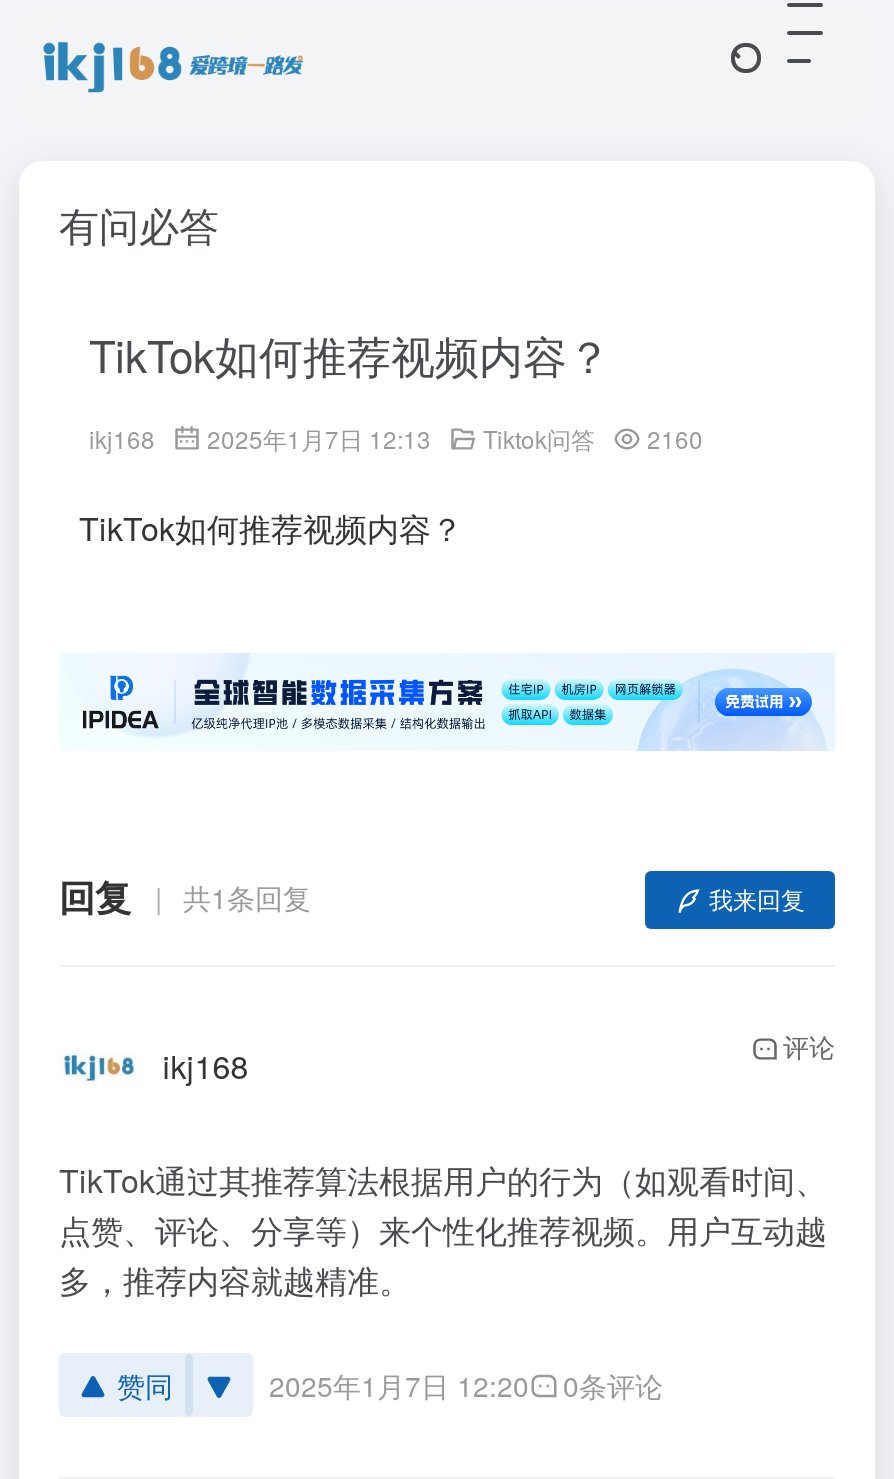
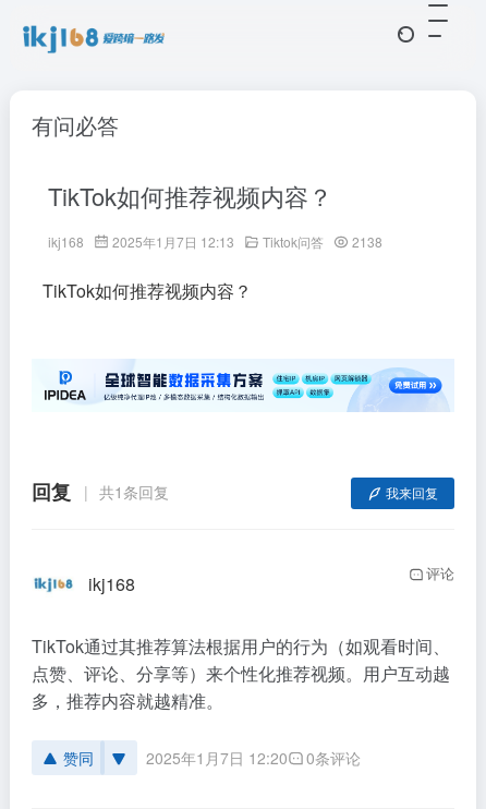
- ikj168 2025年1月7日 12:13 Tiktok问答 2160
+ ikj168 2025年1月7日 12:13 Tiktok问答 2138
